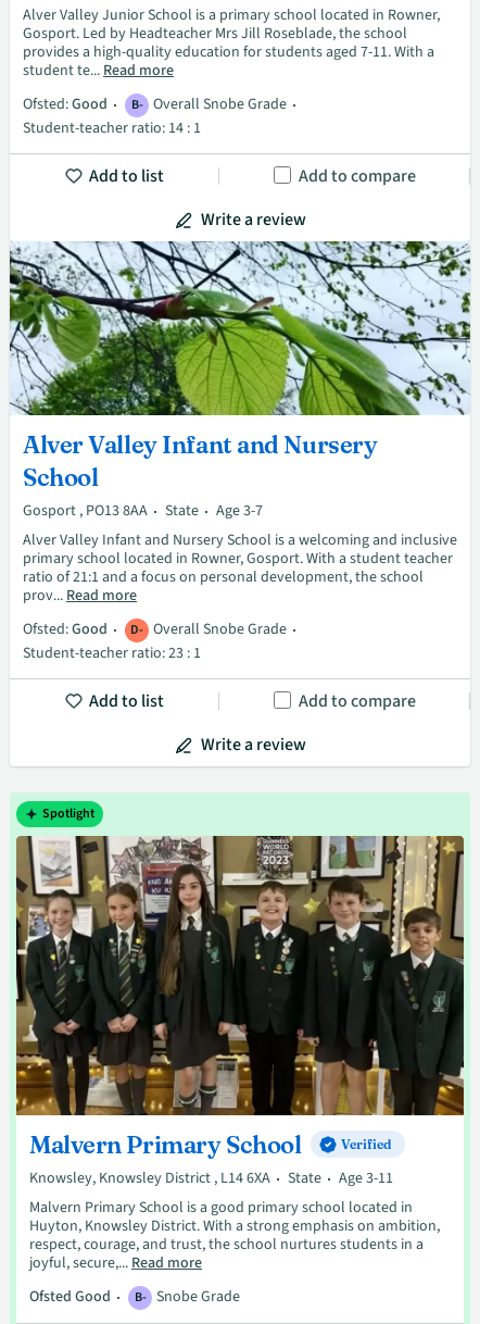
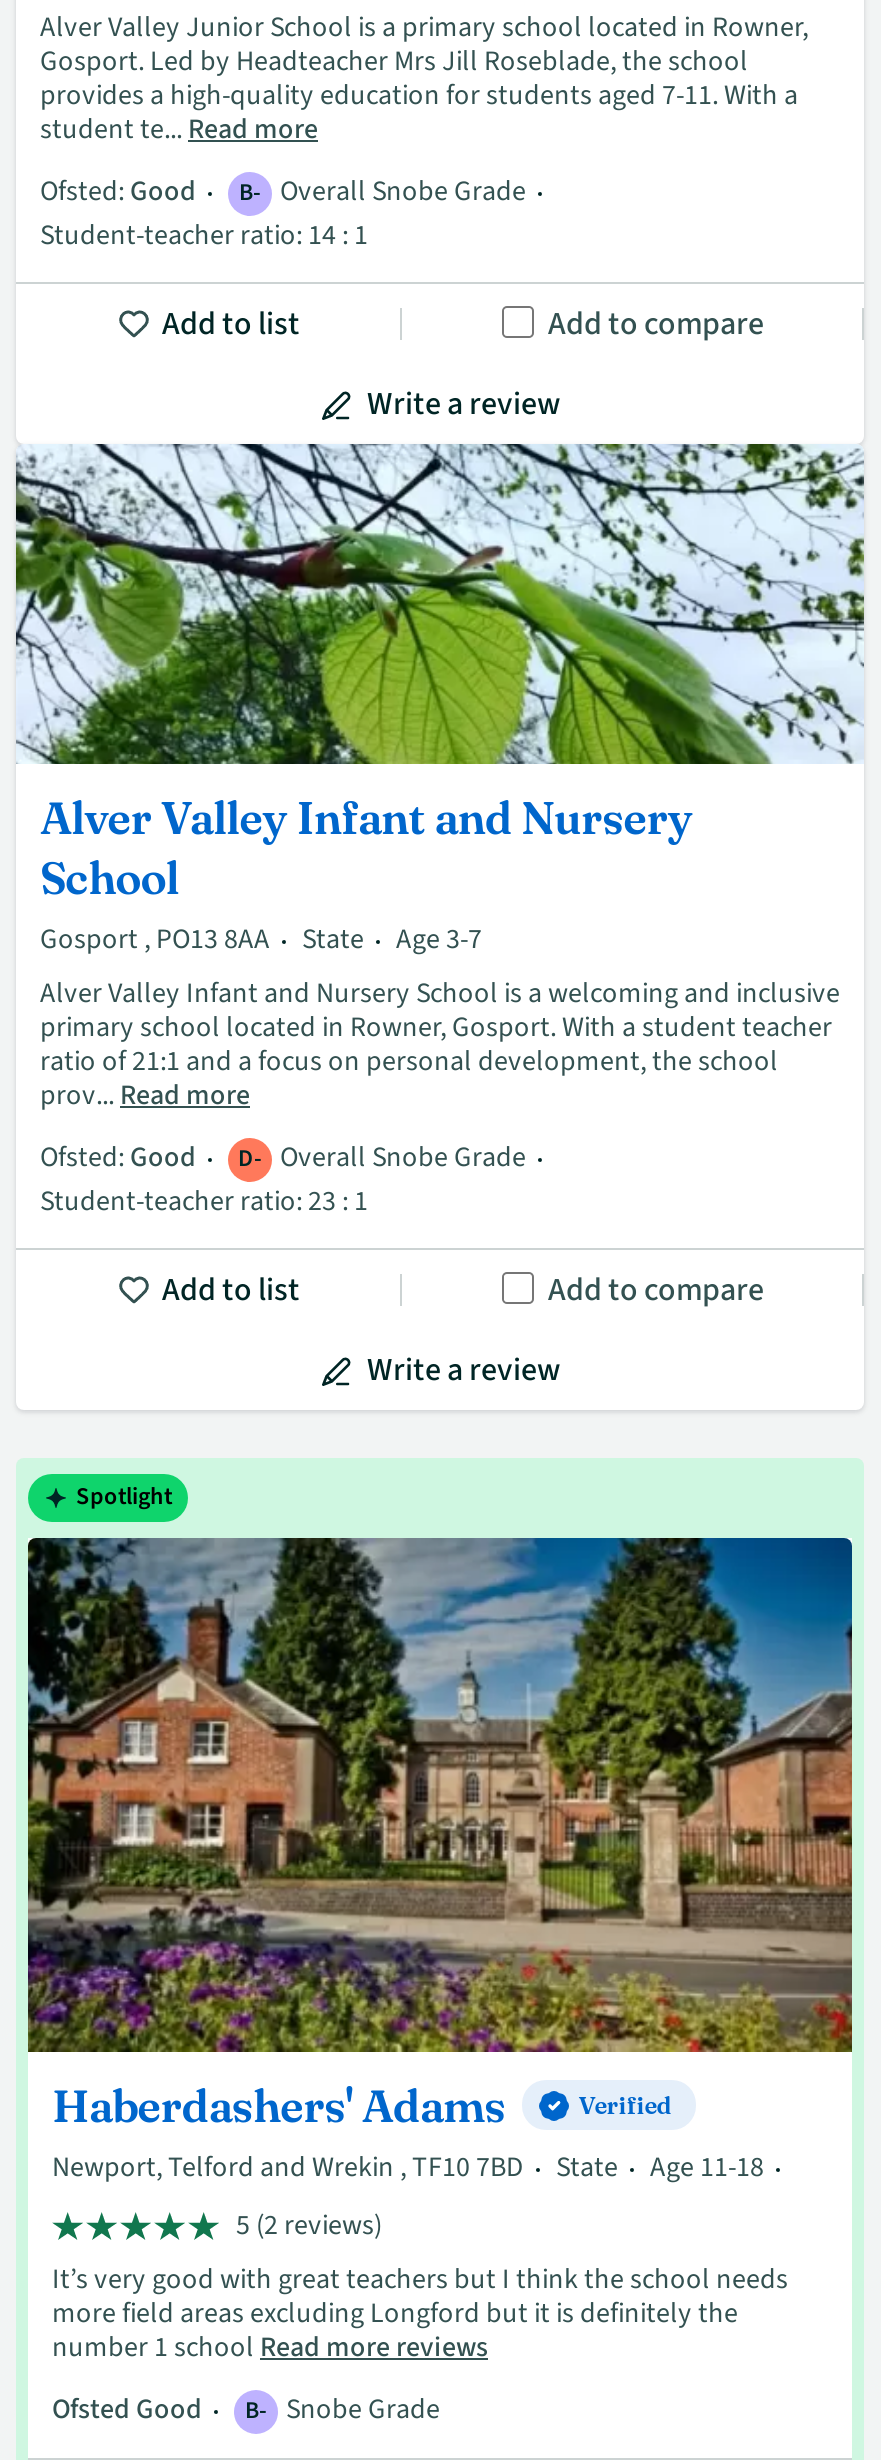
- [image]
- Malvern Primary School
+ [image]
+ Haberdashers' Adams

- Knowsley, Knowsley District , L14 6XA
+ Newport, Telford and Wrekin , TF10 7BD

- Age 3-11
- Malvern Primary School is a good primary school located in
- Huyton, Knowsley District. With a strong emphasis on ambition,
- respect, courage, and trust, the school nurtures students in a
- joyful, secure,... Read more
+ Age 11-18
+ 5 (2 reviews)
+ It’s very good with great teachers but I think the school needs
+ more field areas excluding Longford but it is definitely the
+ number 1 school Read more reviews
